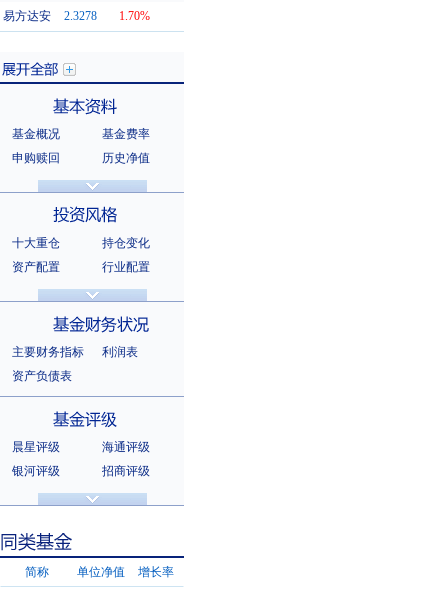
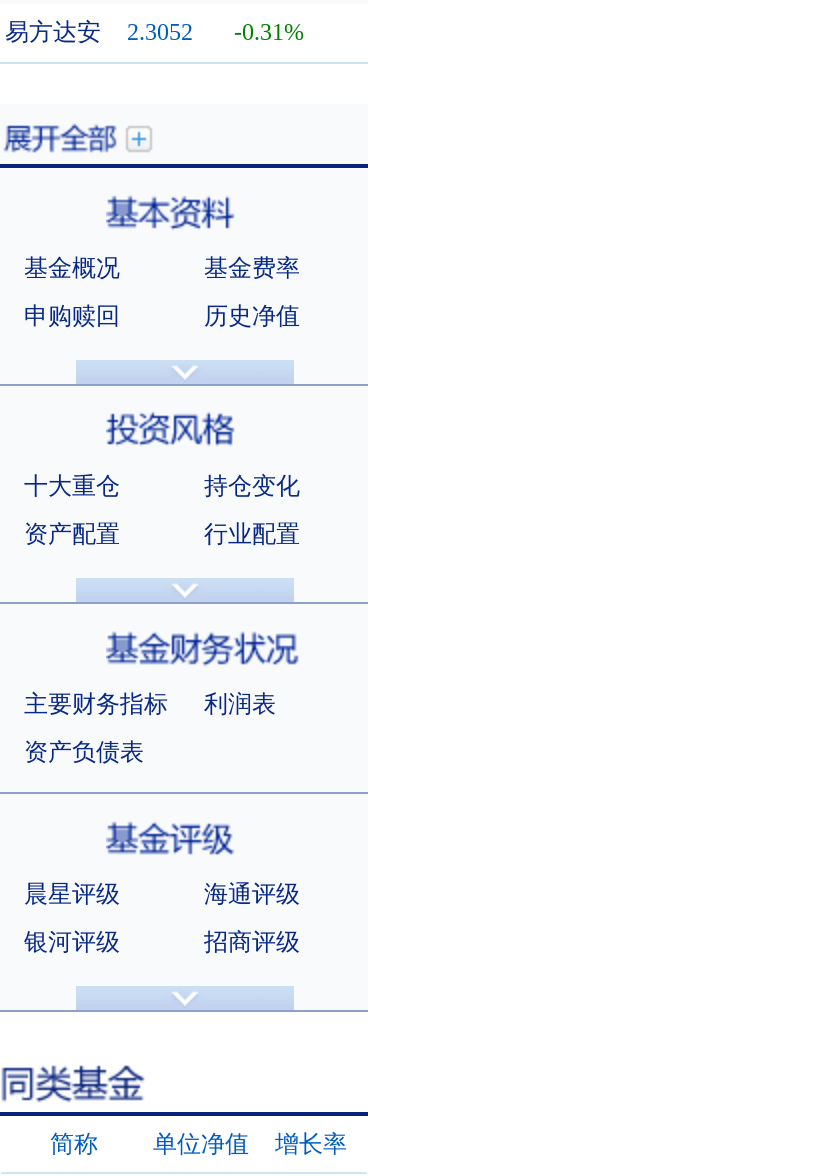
- 2.3278
+ 2.3052

- 1.70%
+ -0.31%
